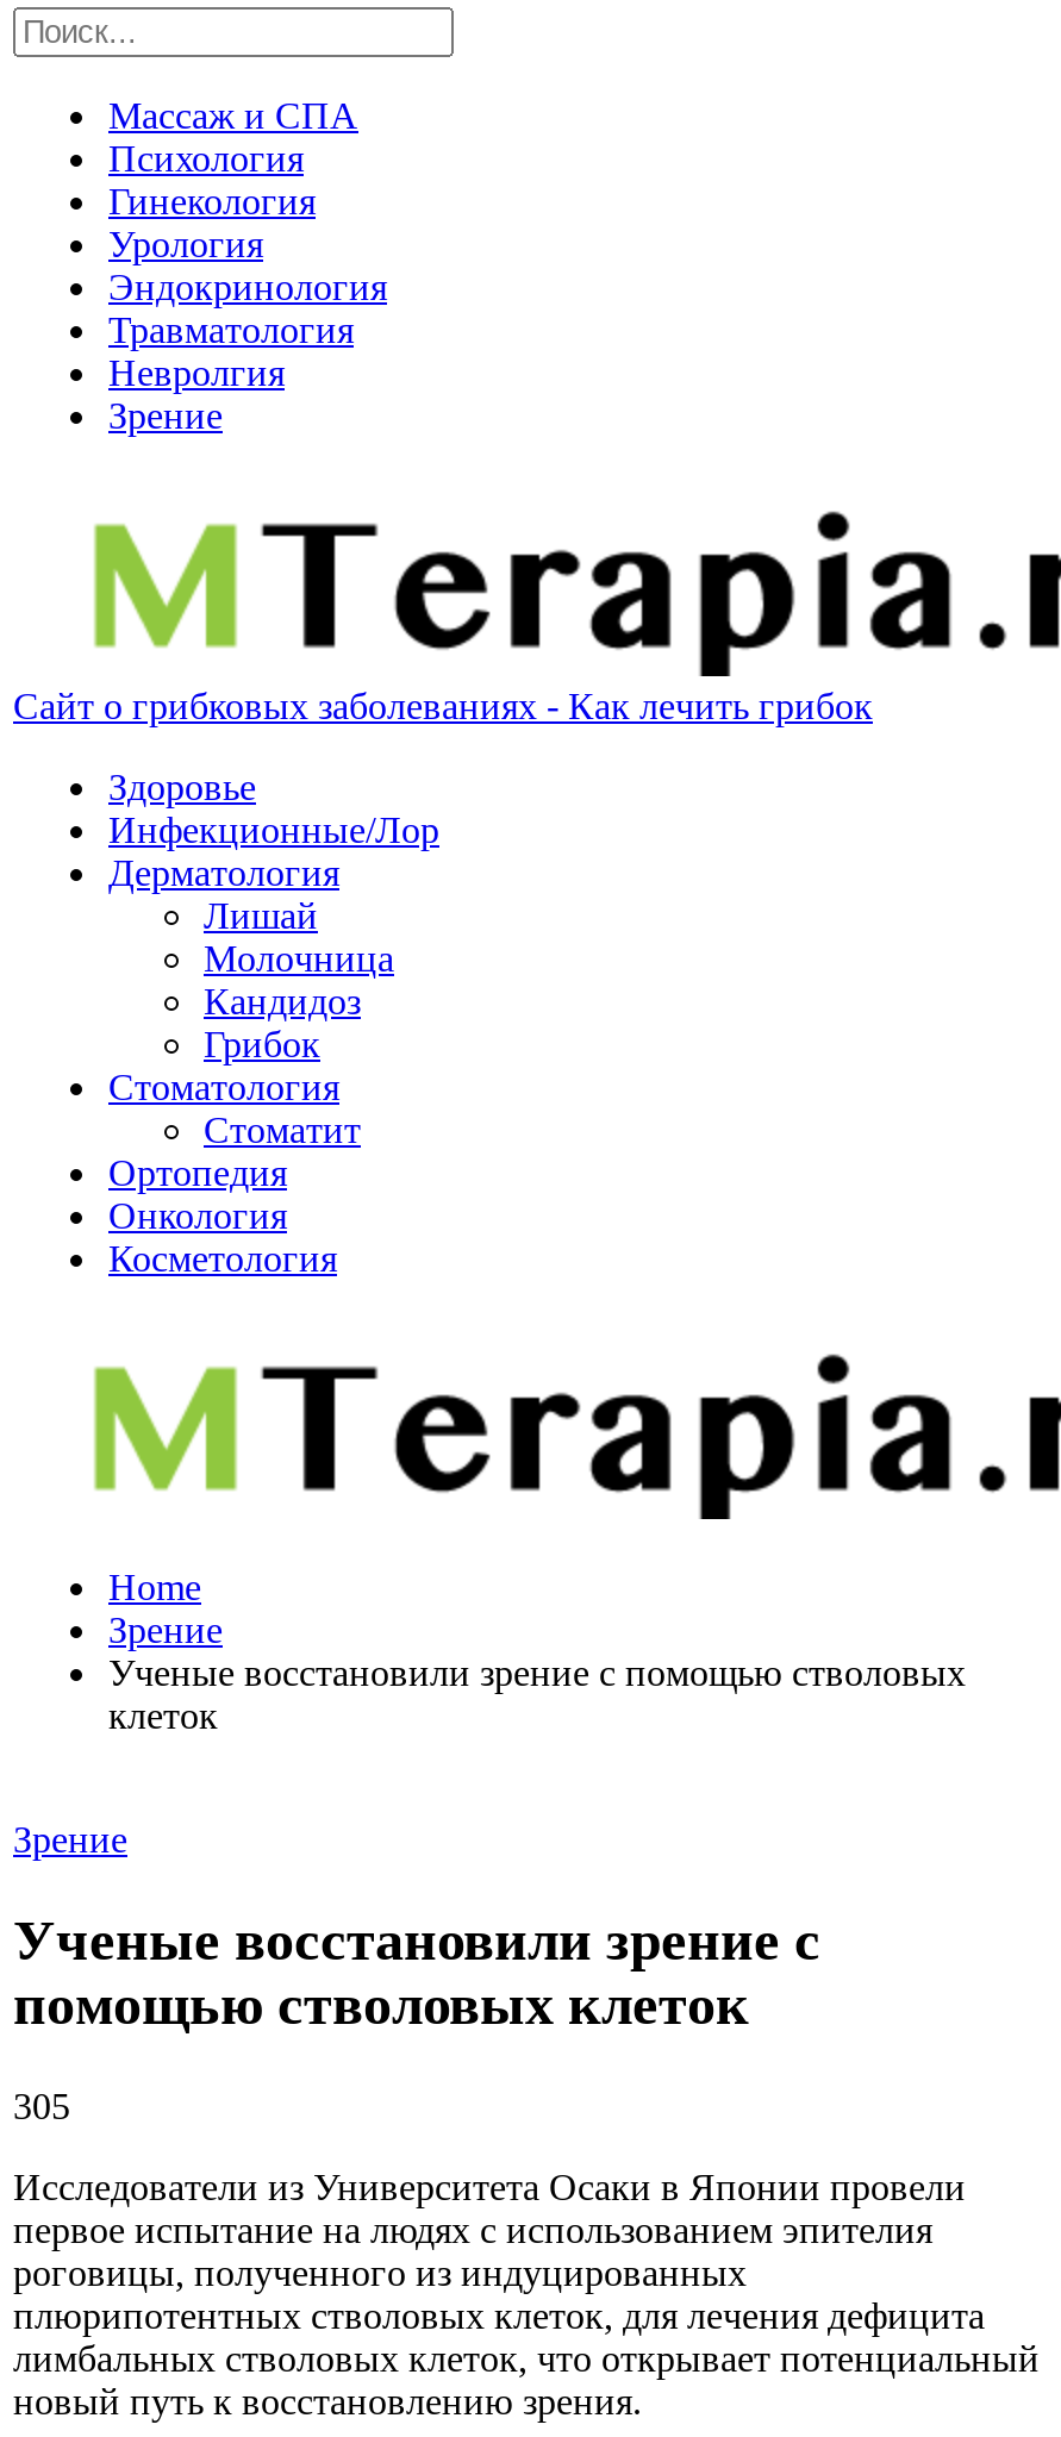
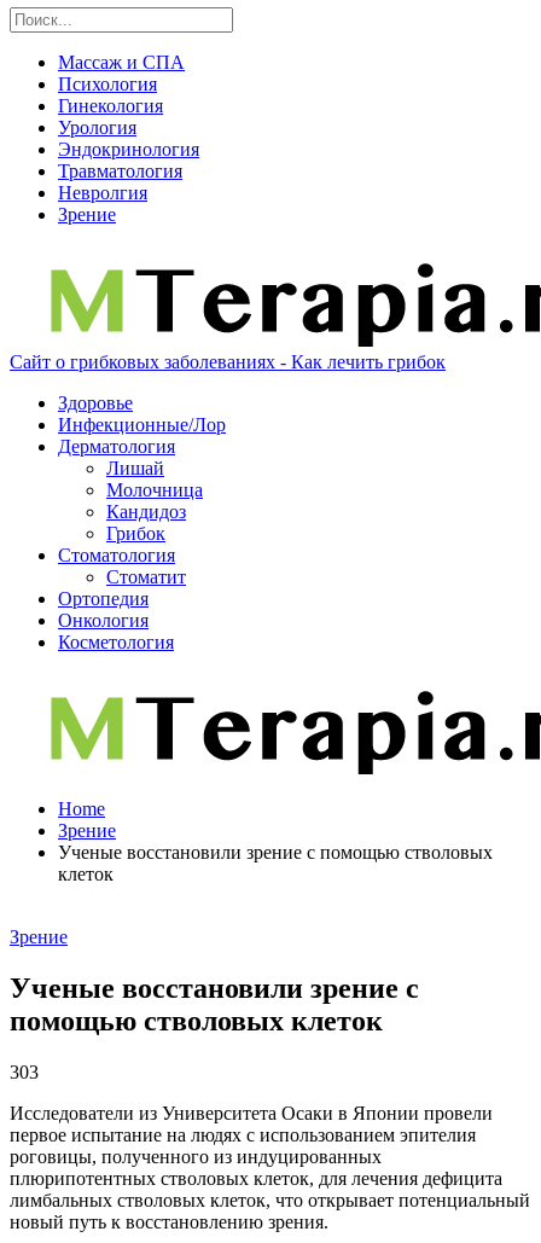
- 305
+ 303
